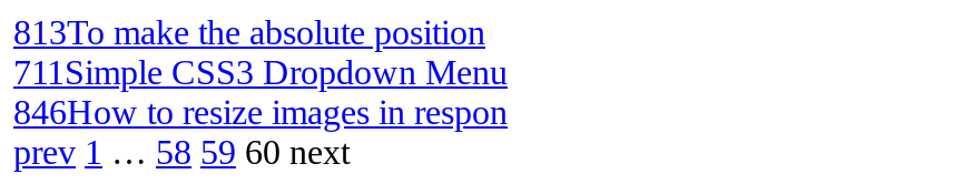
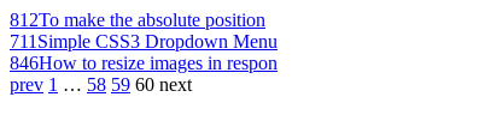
- 813To make the absolute position
+ 812To make the absolute position
